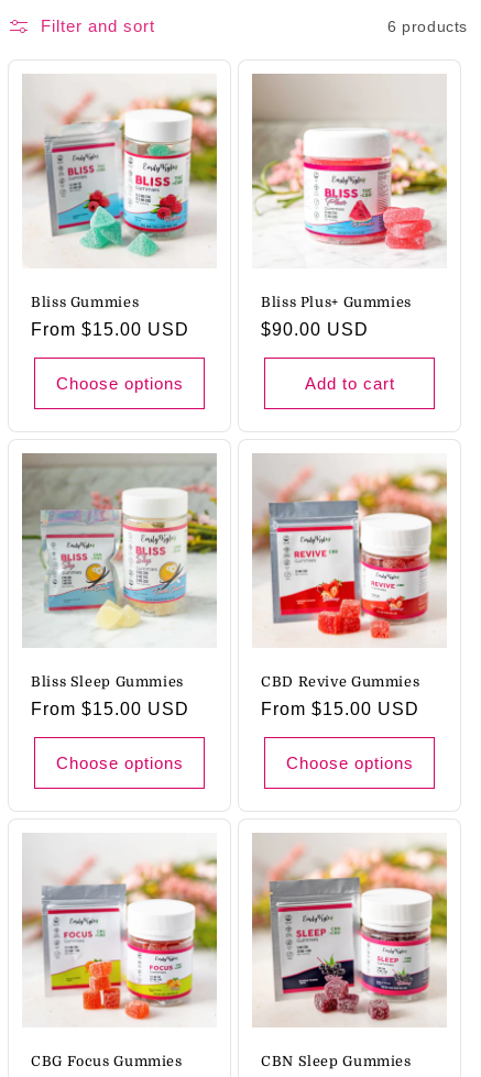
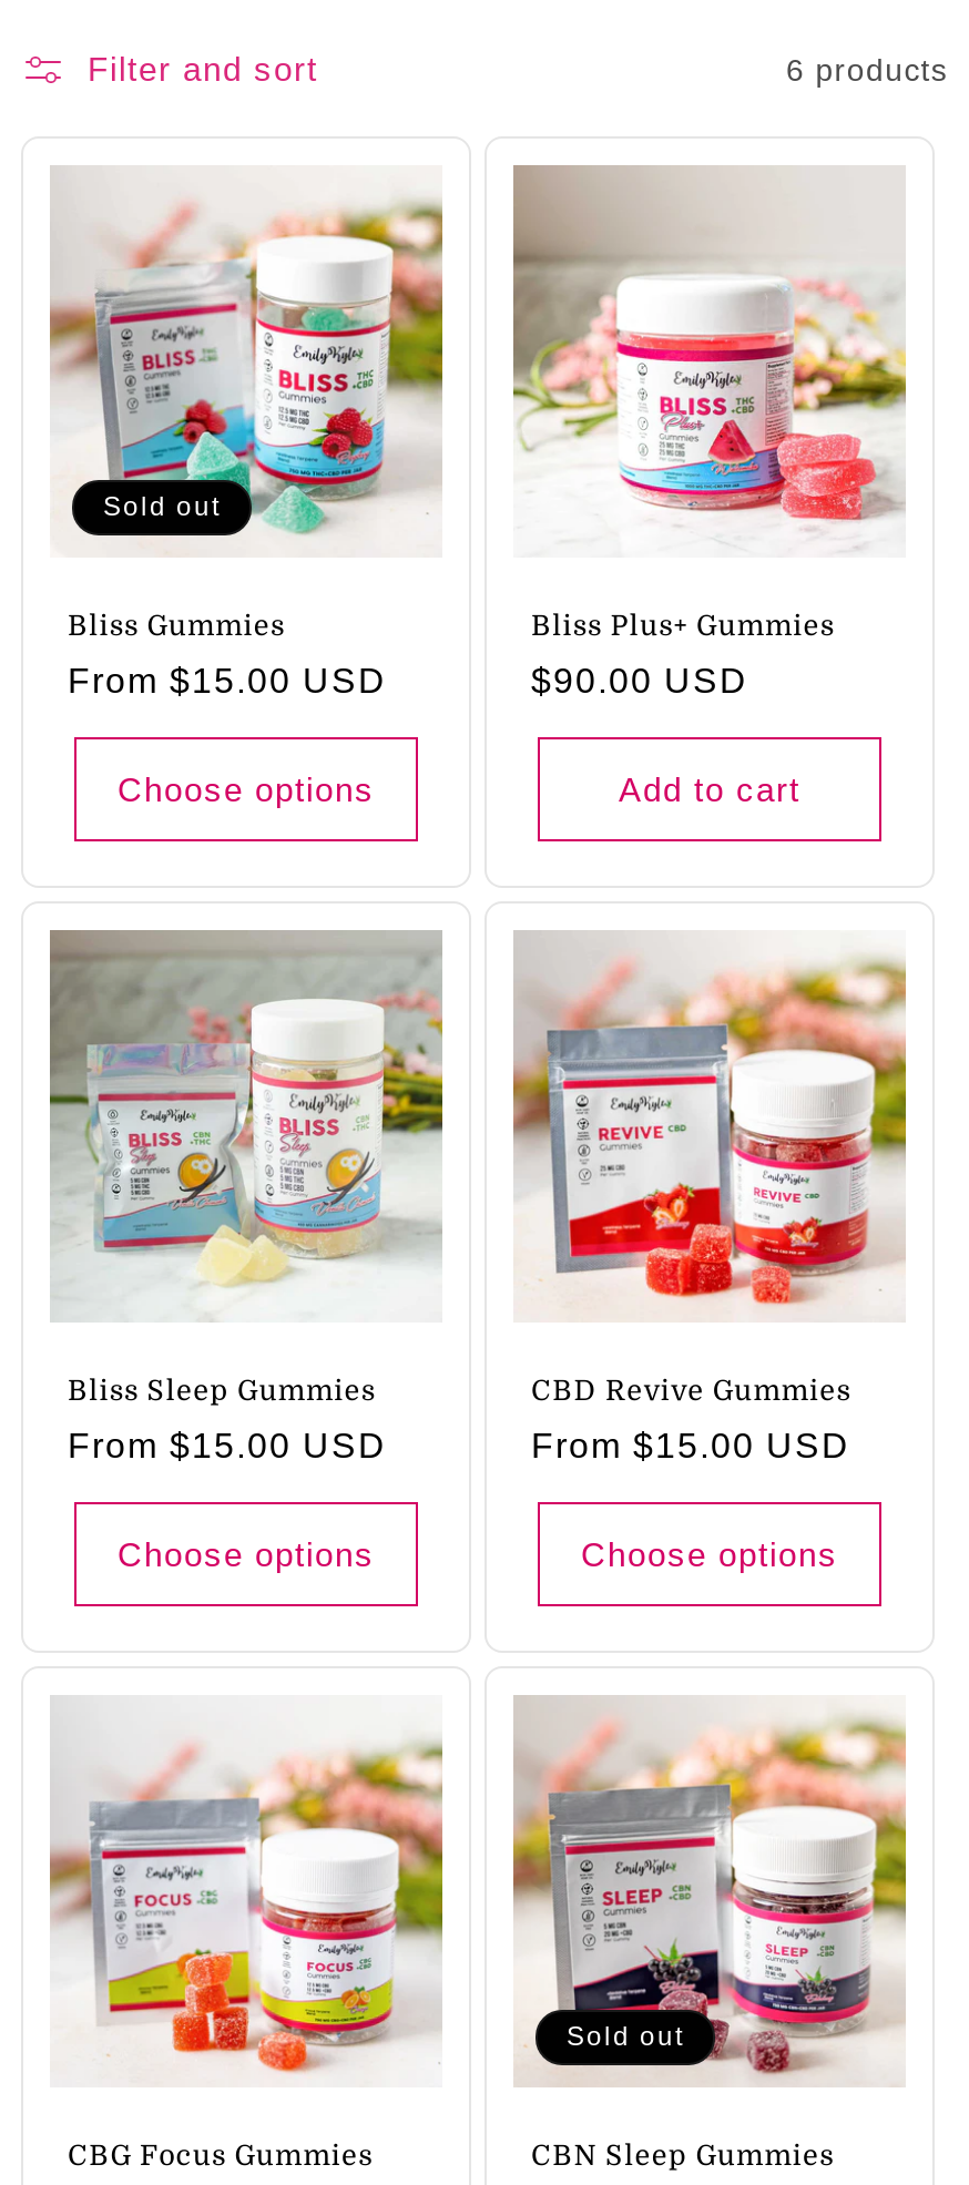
+ Sold out

+ Sold out
